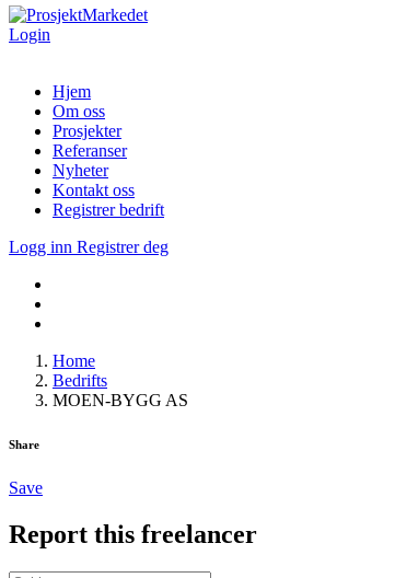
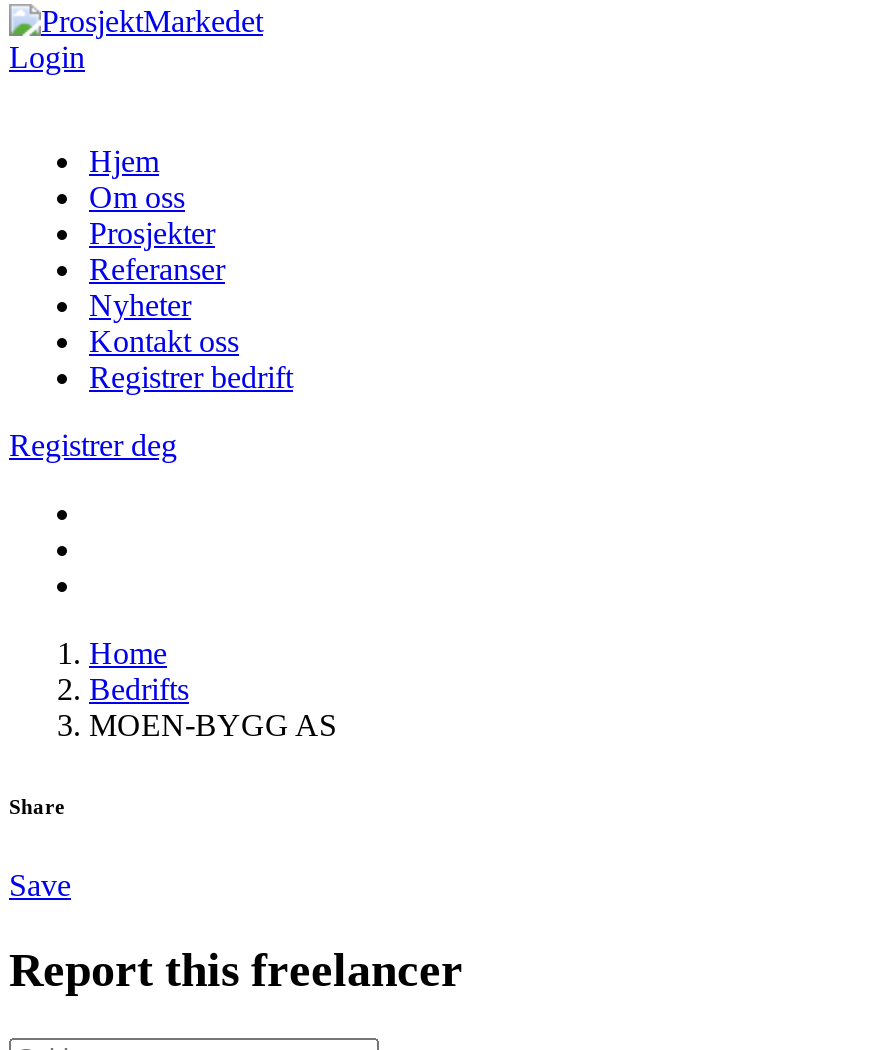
- Logg inn Registrer deg
+ Registrer deg
